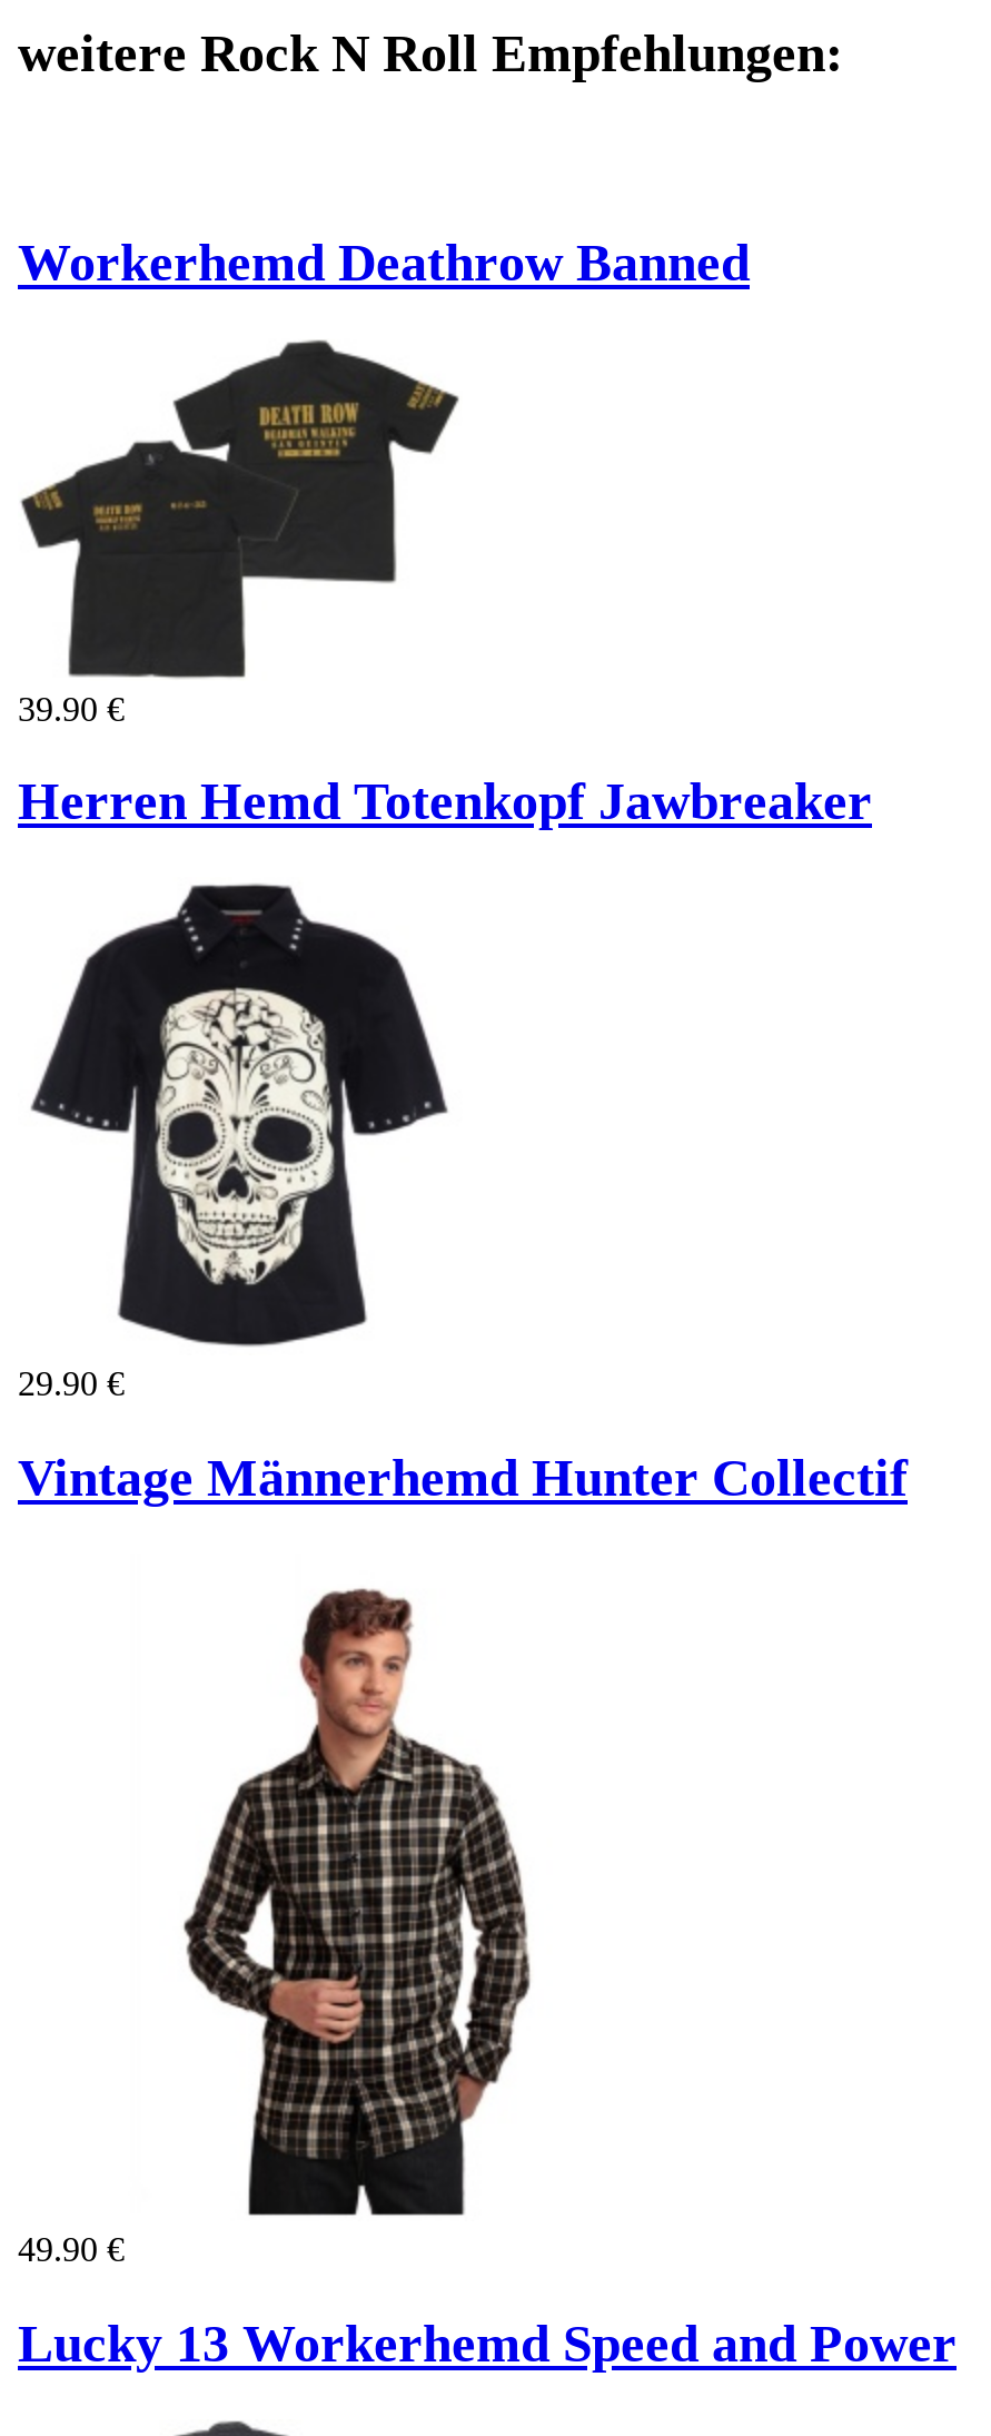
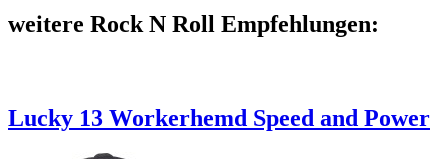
- Workerhemd Deathrow Banned

- [image]
- 39.90 €
- Herren Hemd Totenkopf Jawbreaker

- [image]
- 29.90 €
- Vintage Männerhemd Hunter Collectif

- [image]
- 49.90 €
